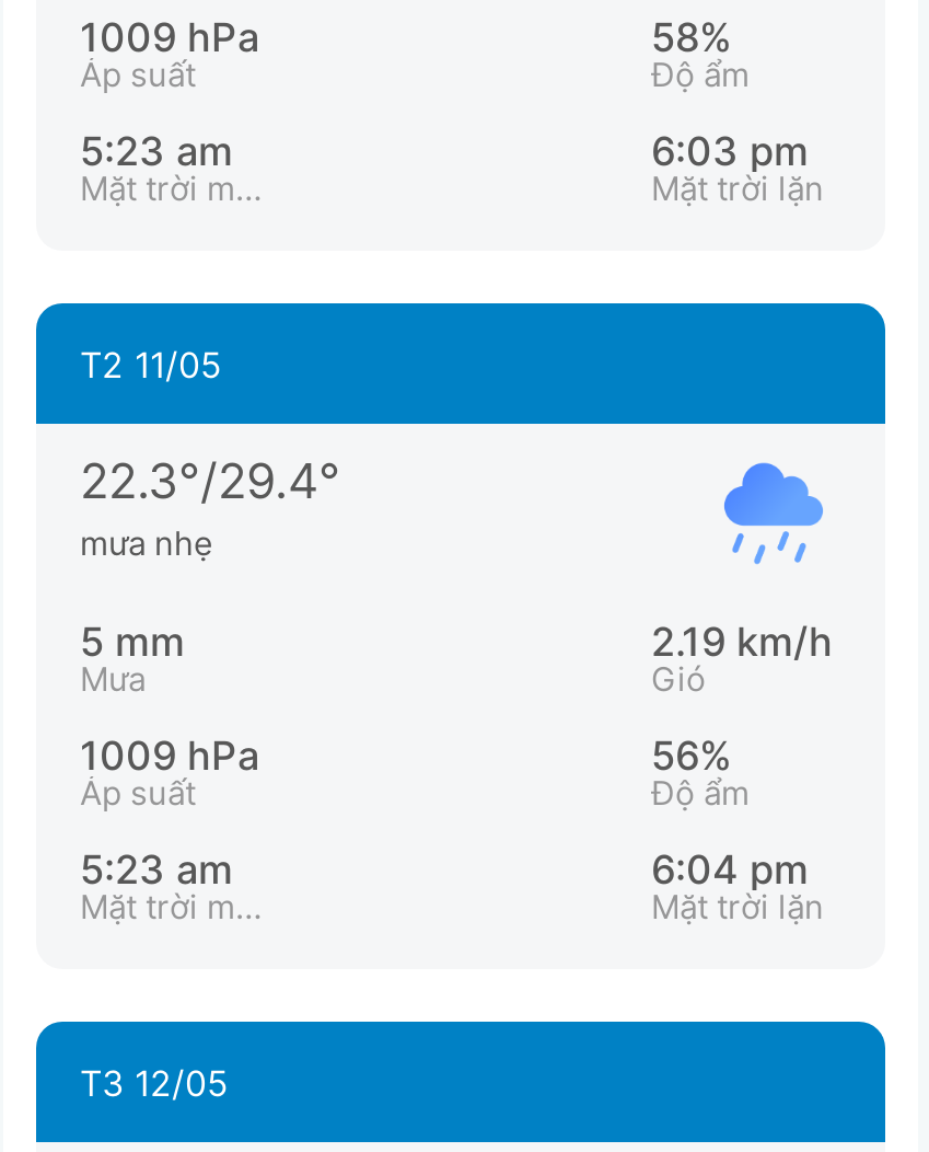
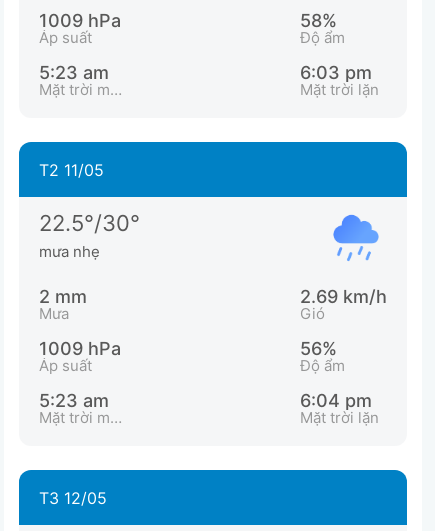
- 22.3°/29.4°
+ 22.5°/30°

- 5 mm
+ 2 mm

- 2.19 km/h
+ 2.69 km/h
